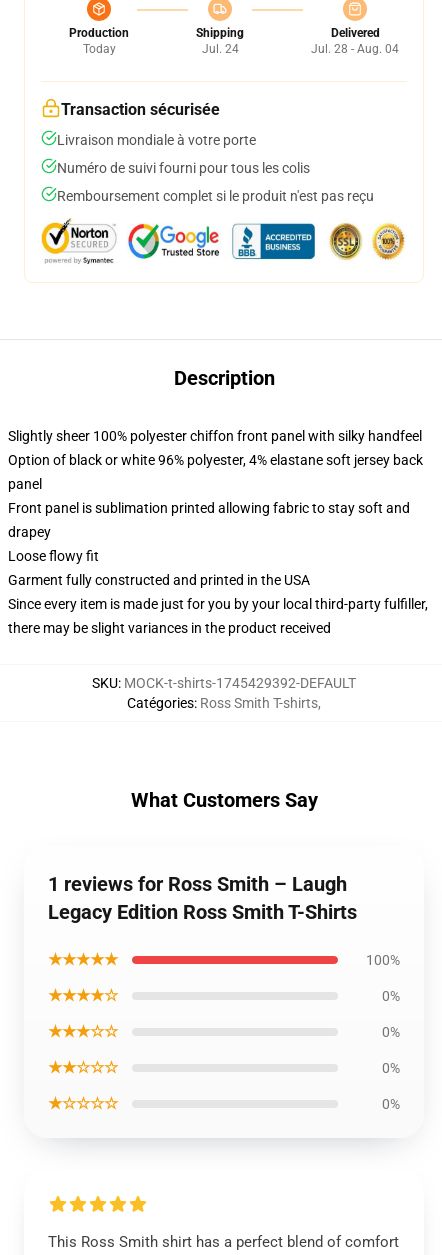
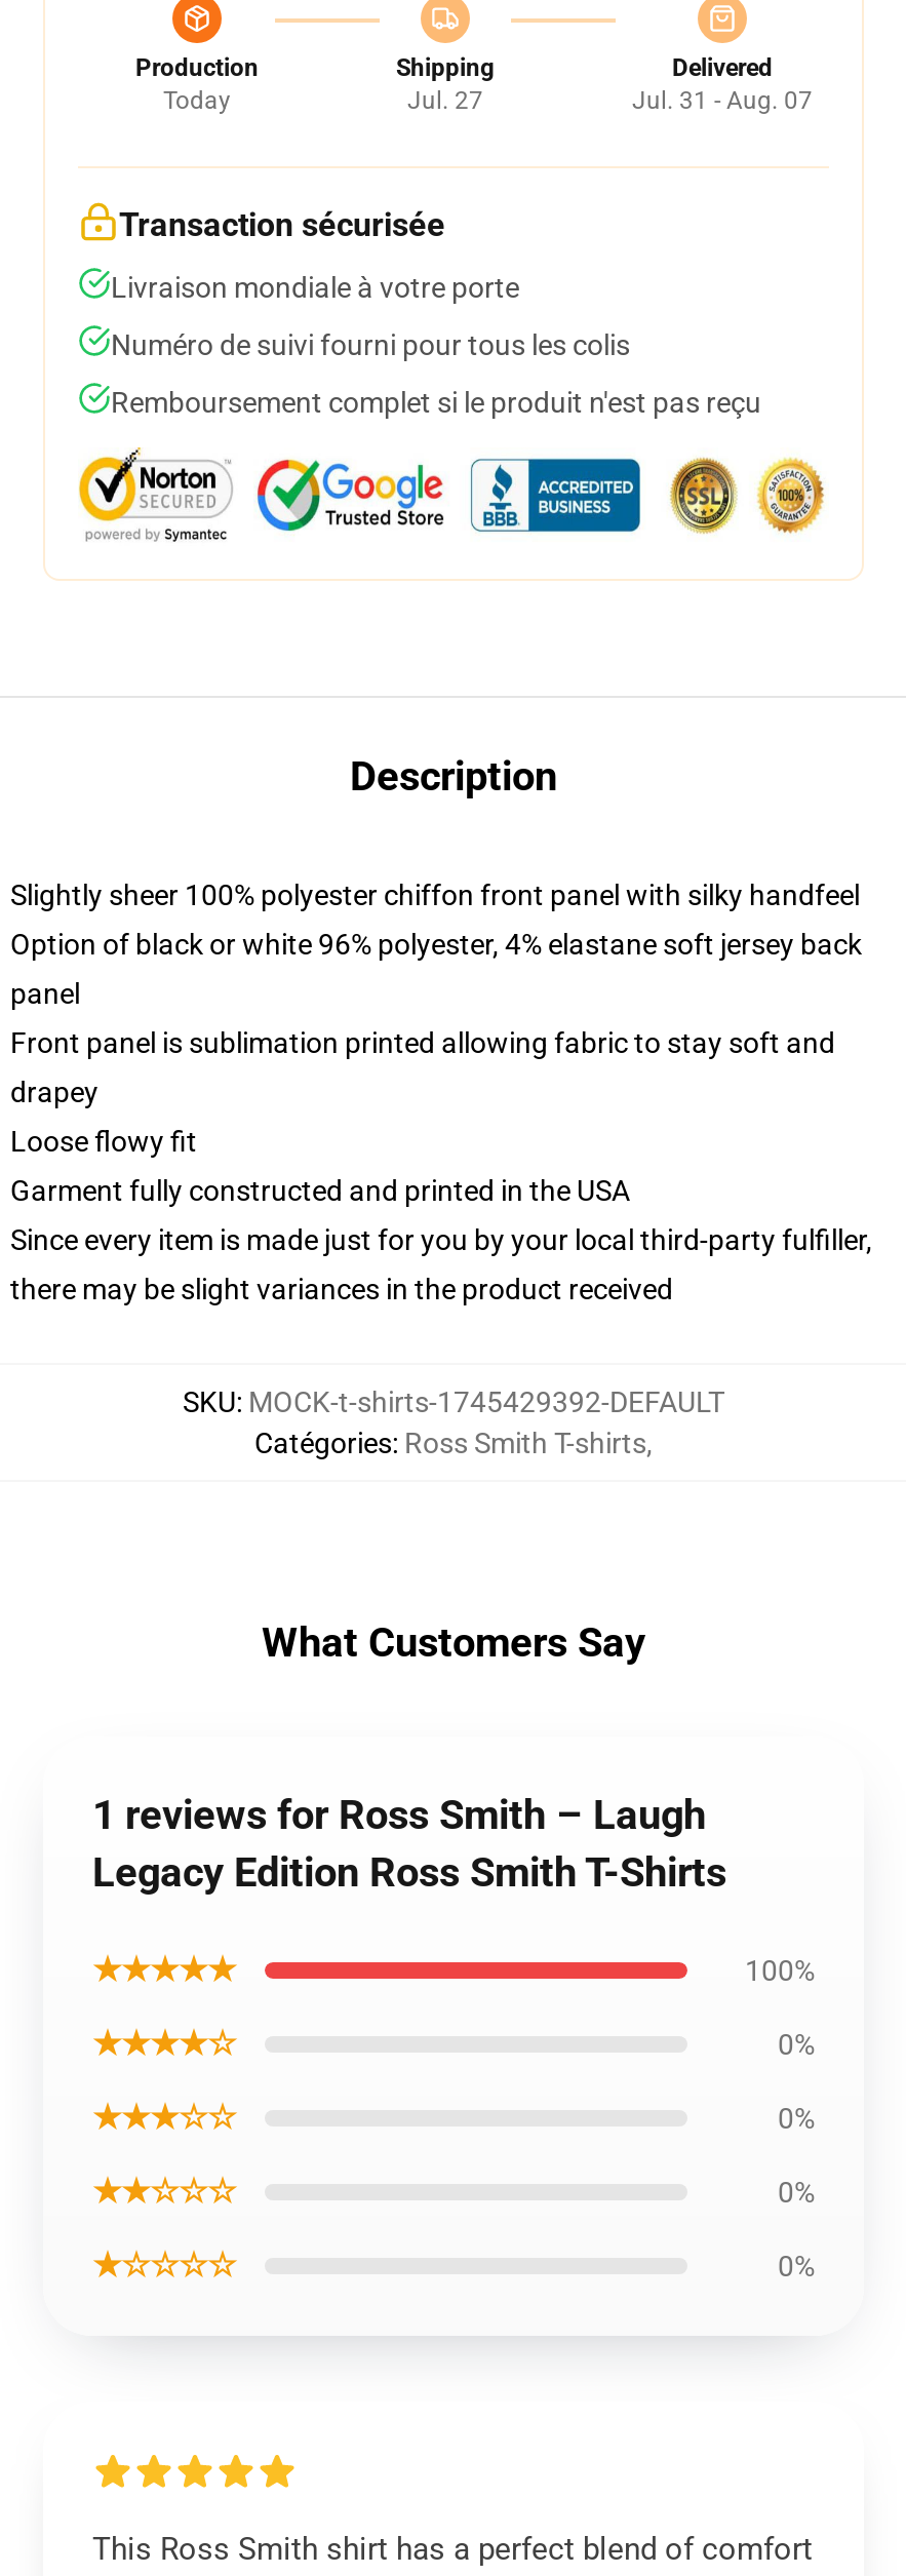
- Jul. 24
+ Jul. 27

- Jul. 28 - Aug. 04
+ Jul. 31 - Aug. 07
